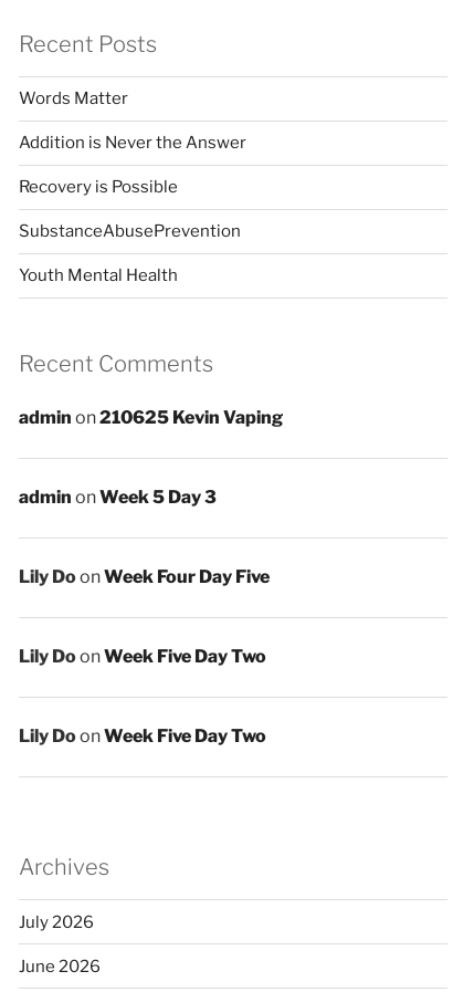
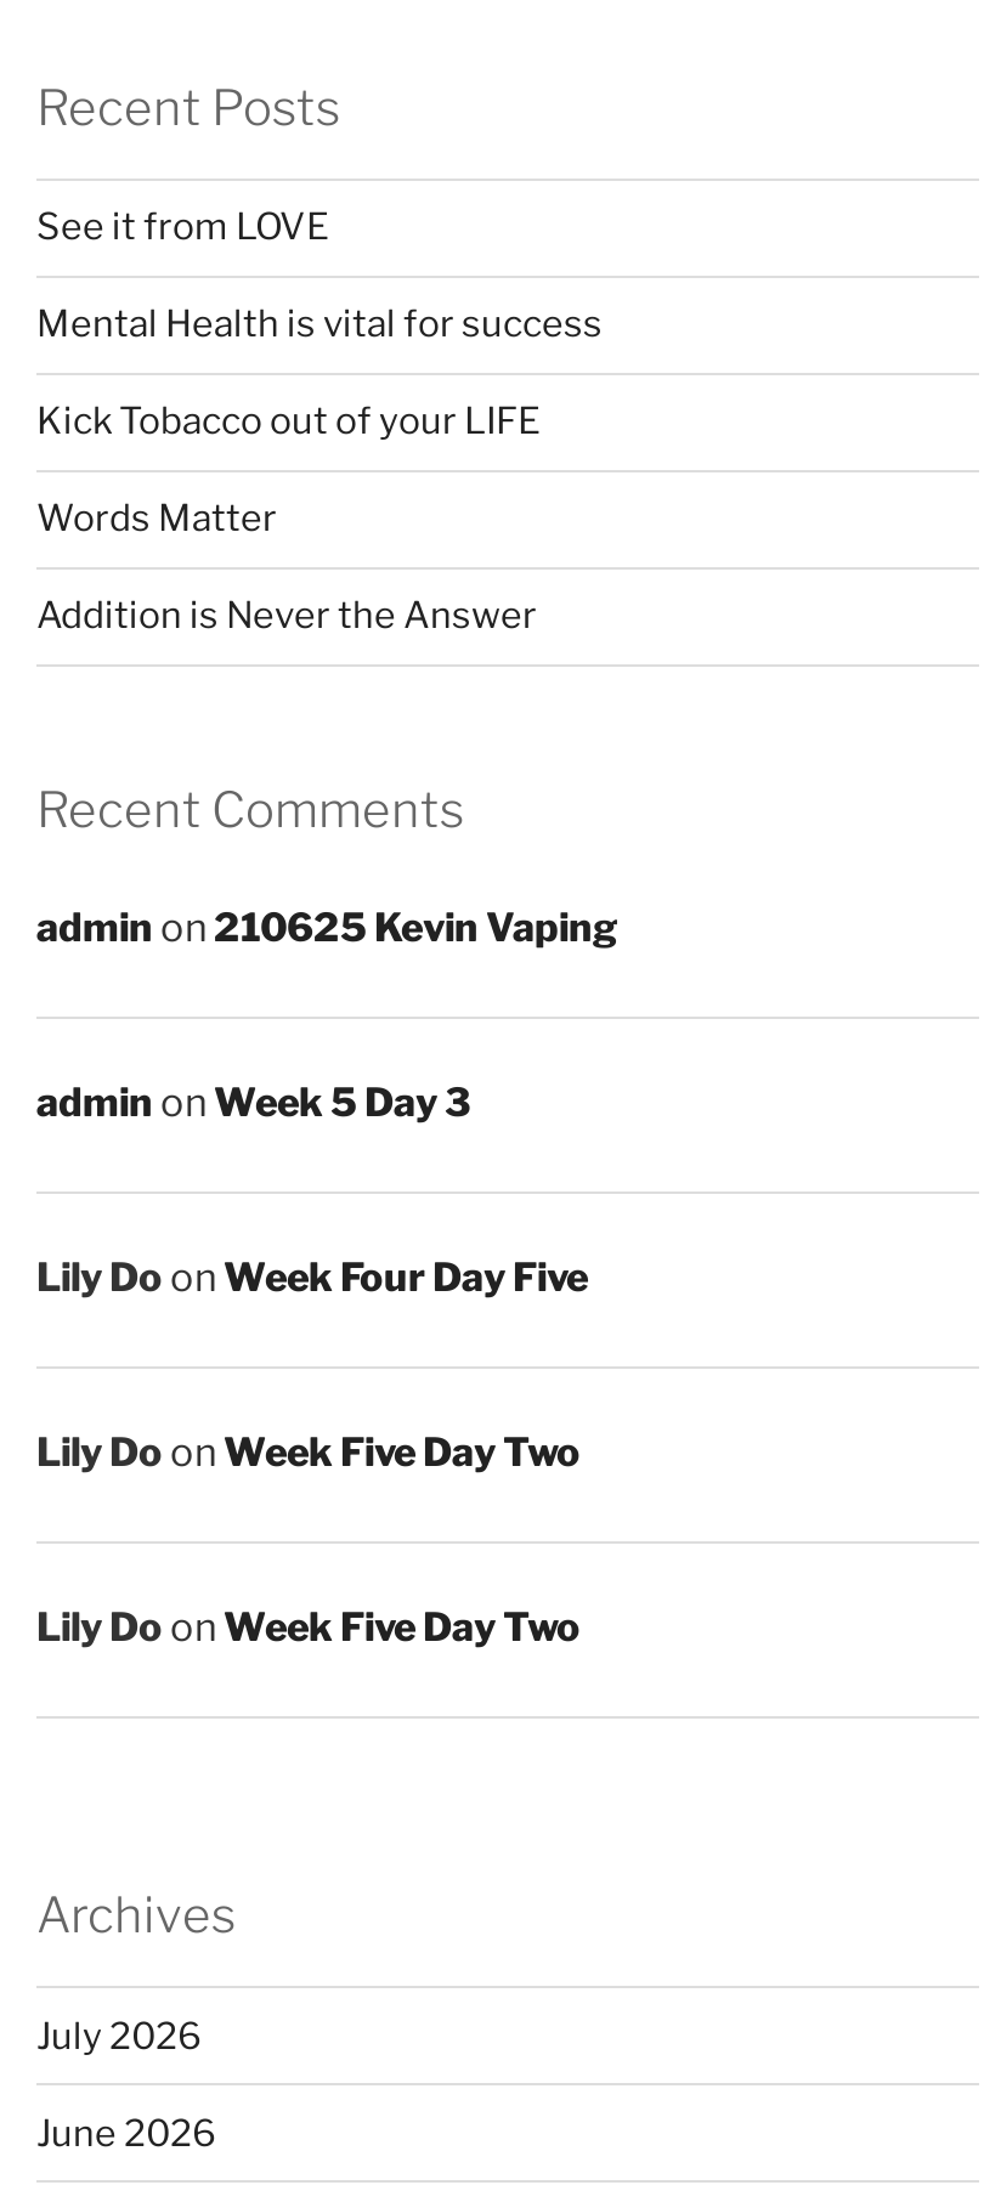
+ See it from LOVE
+ Mental Health is vital for success
+ Kick Tobacco out of your LIFE

moved down: Words Matter | Addition is Never the Answer

- Recovery is Possible
- SubstanceAbusePrevention
- Youth Mental Health
